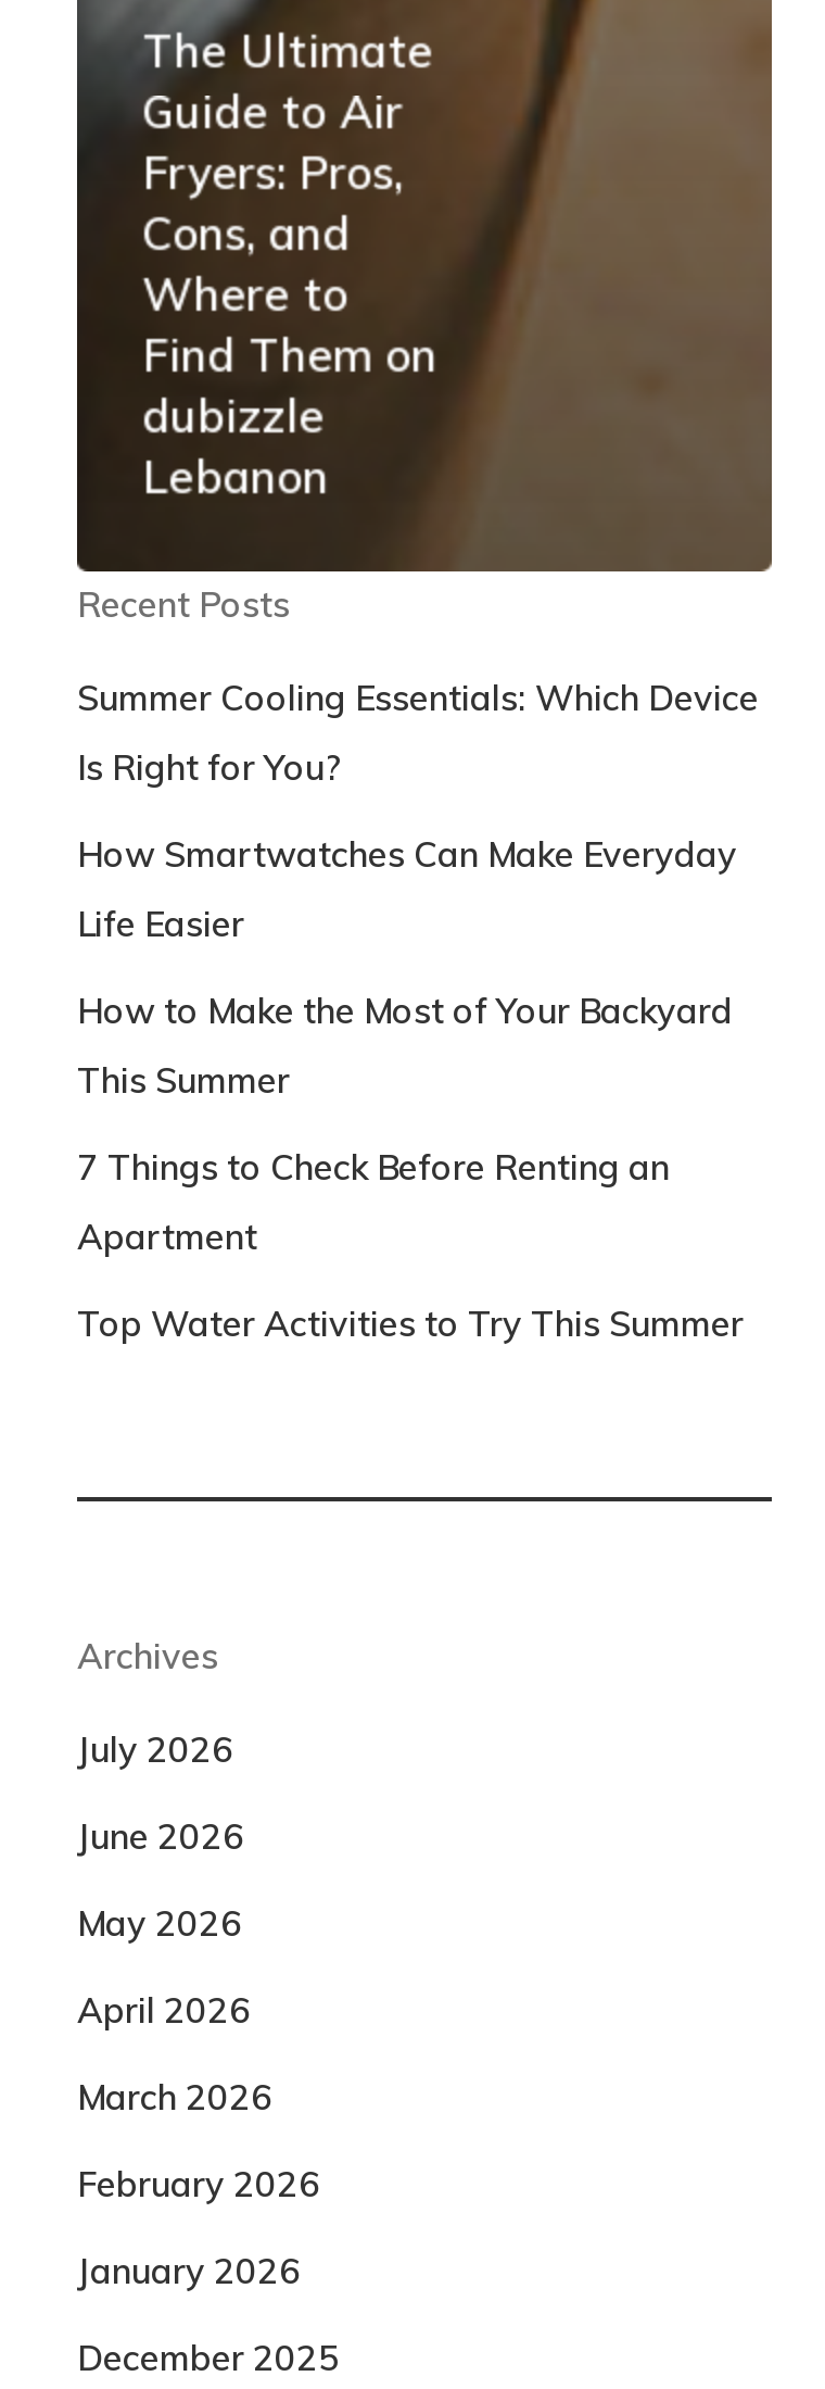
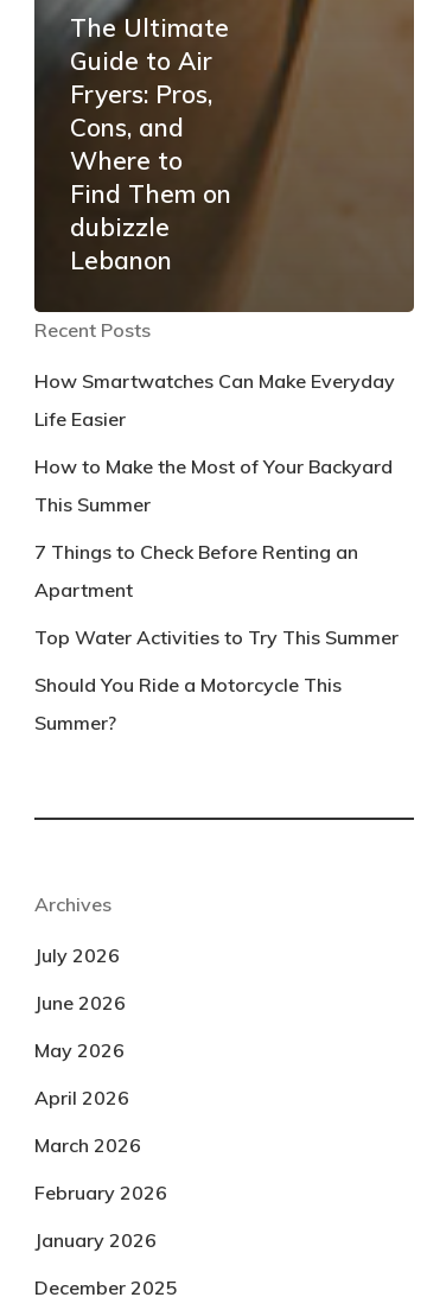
- Summer Cooling Essentials: Which Device
- Is Right for You?

moved up: How Smartwatches Can Make Everyday | Life Easier | How to Make the Most of Your Backyard | This Summer | 7 Things to Check Before Renting an | Apartment | Top Water Activities to Try This Summer

+ Should You Ride a Motorcycle This
+ Summer?
